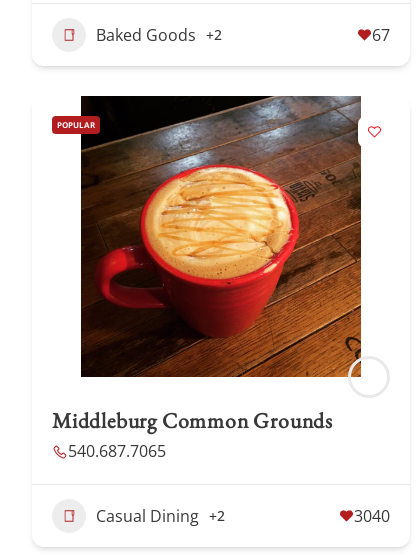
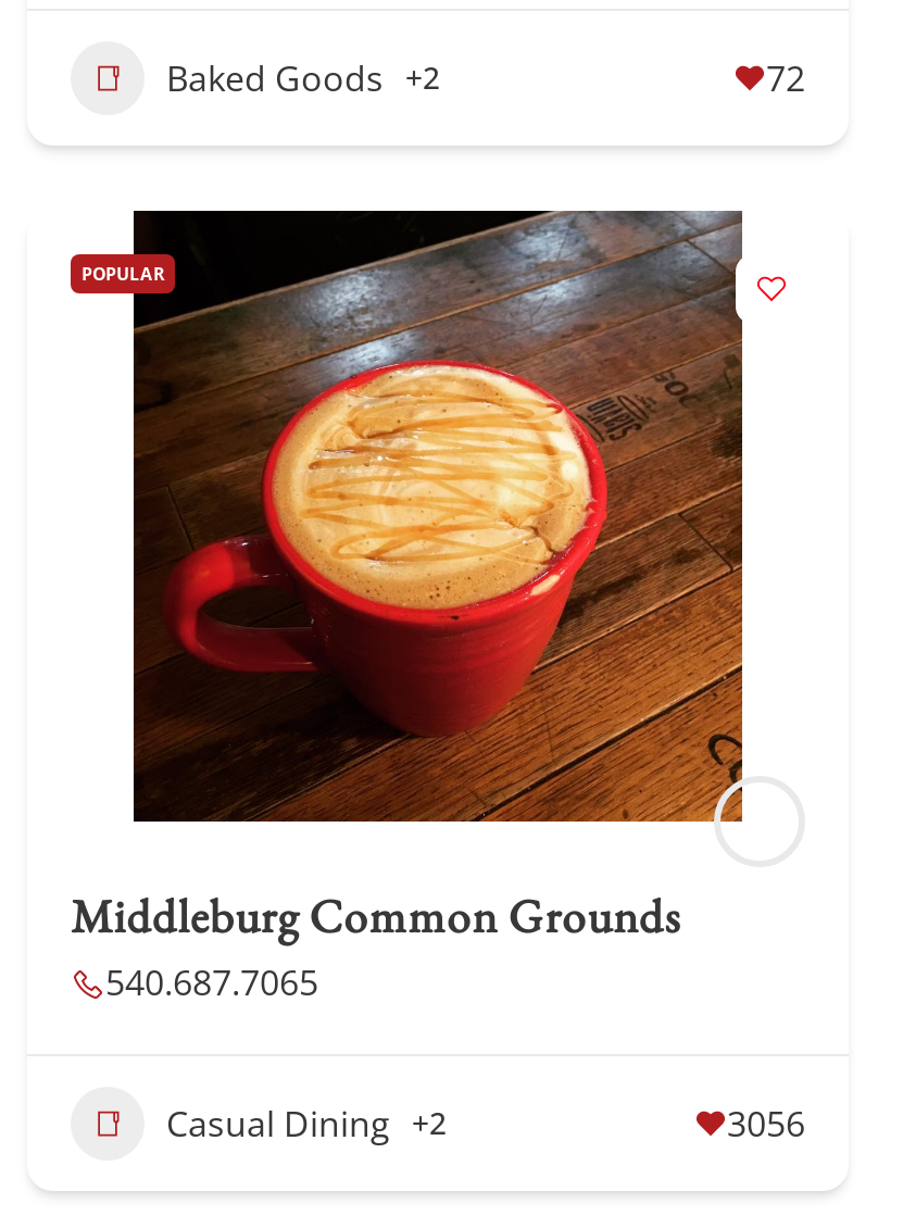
- 67
+ 72

- 3040
+ 3056
